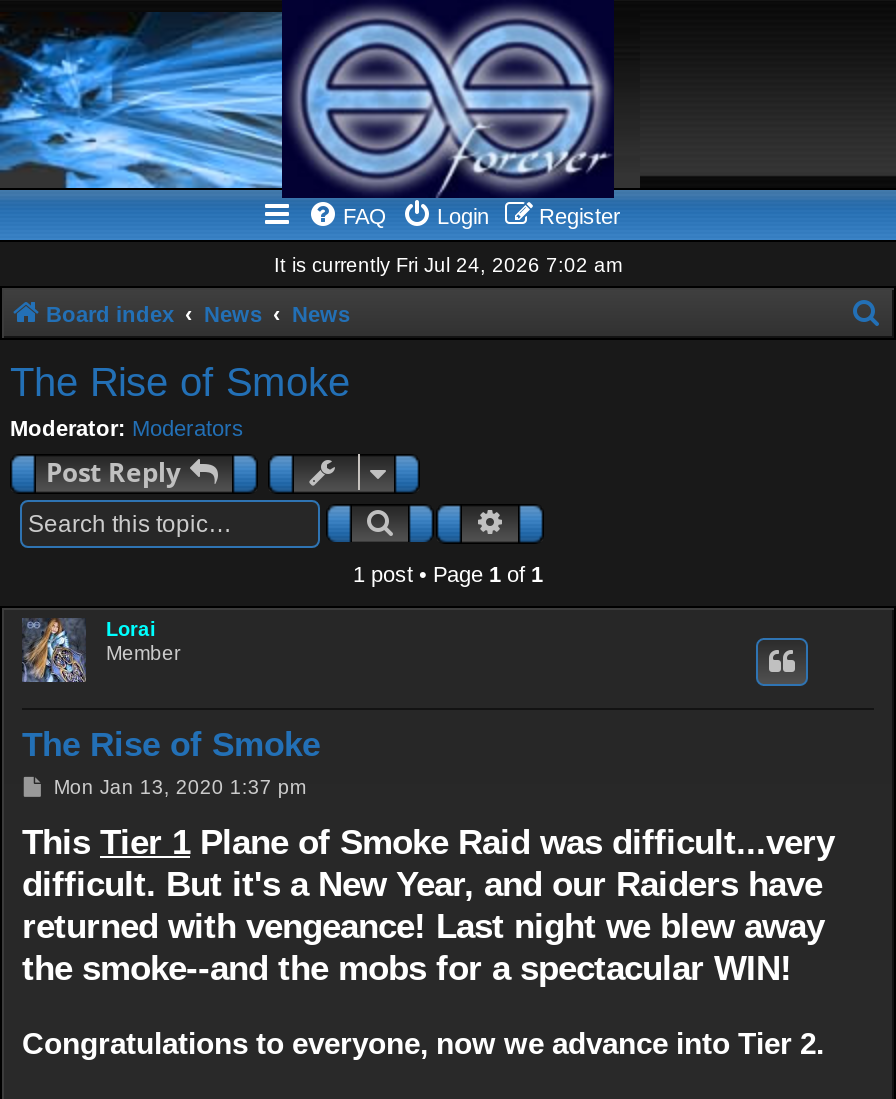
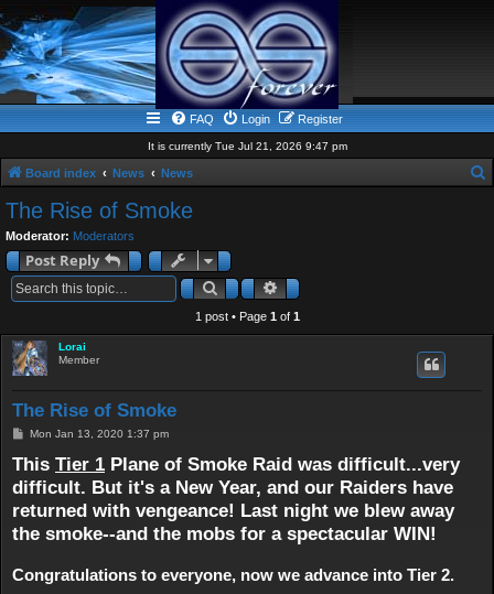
- It is currently Fri Jul 24, 2026 7:02 am
+ It is currently Tue Jul 21, 2026 9:47 pm
